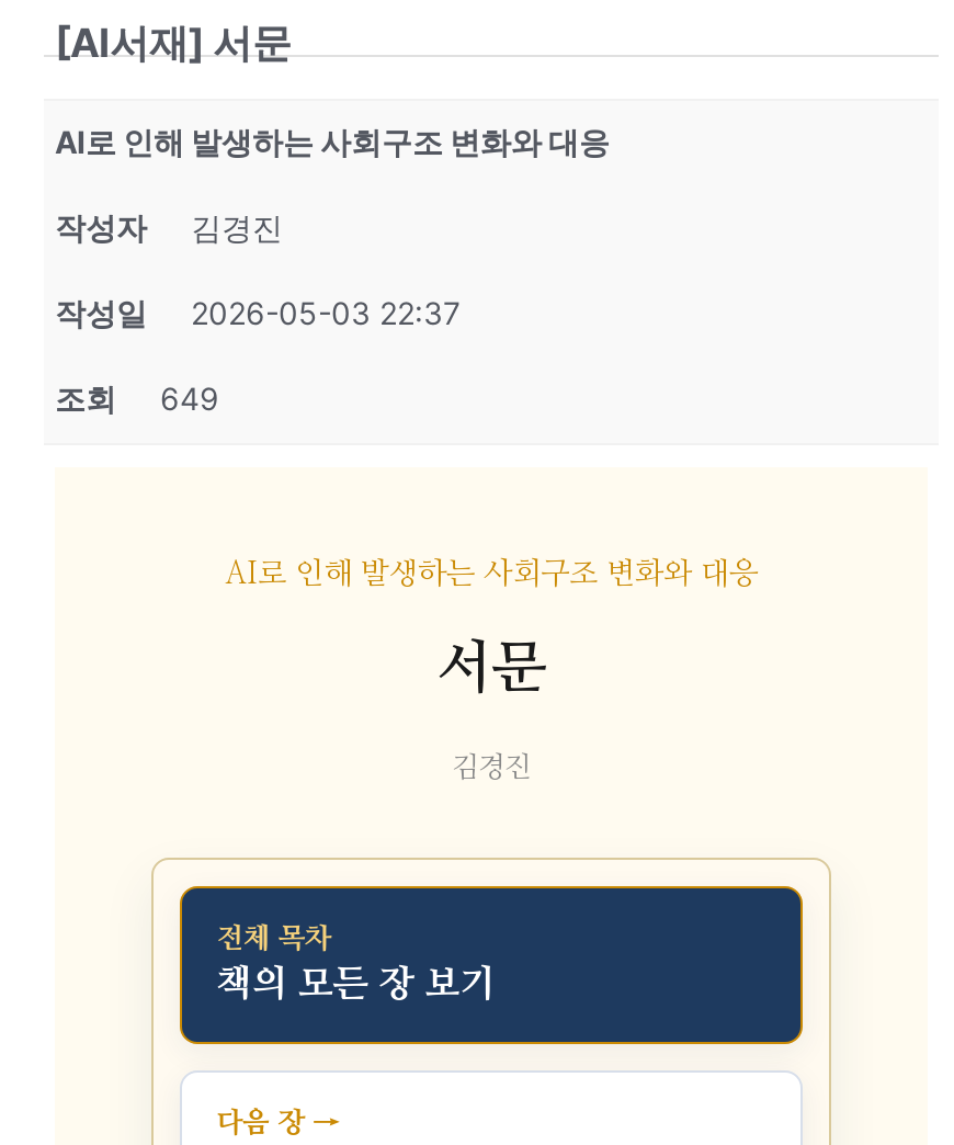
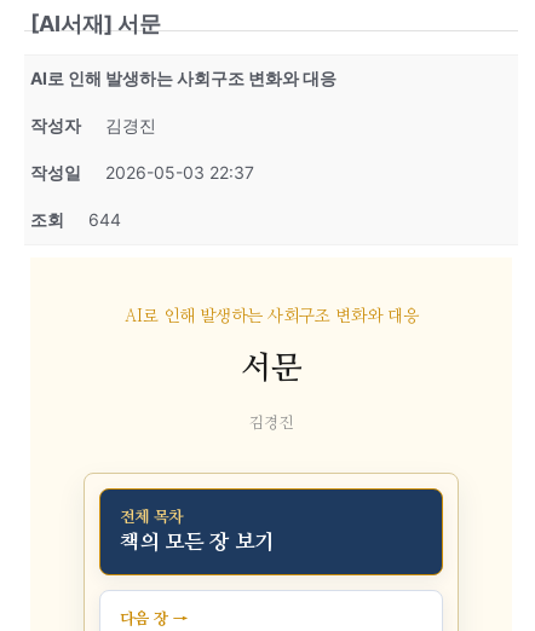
- 조회 649
+ 조회 644
